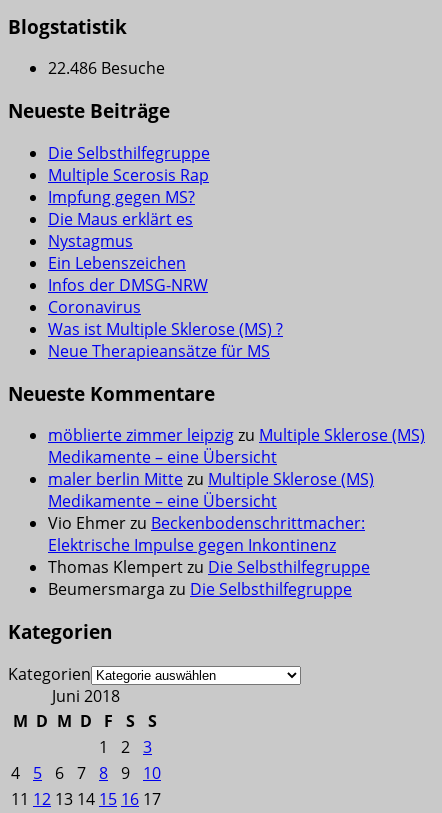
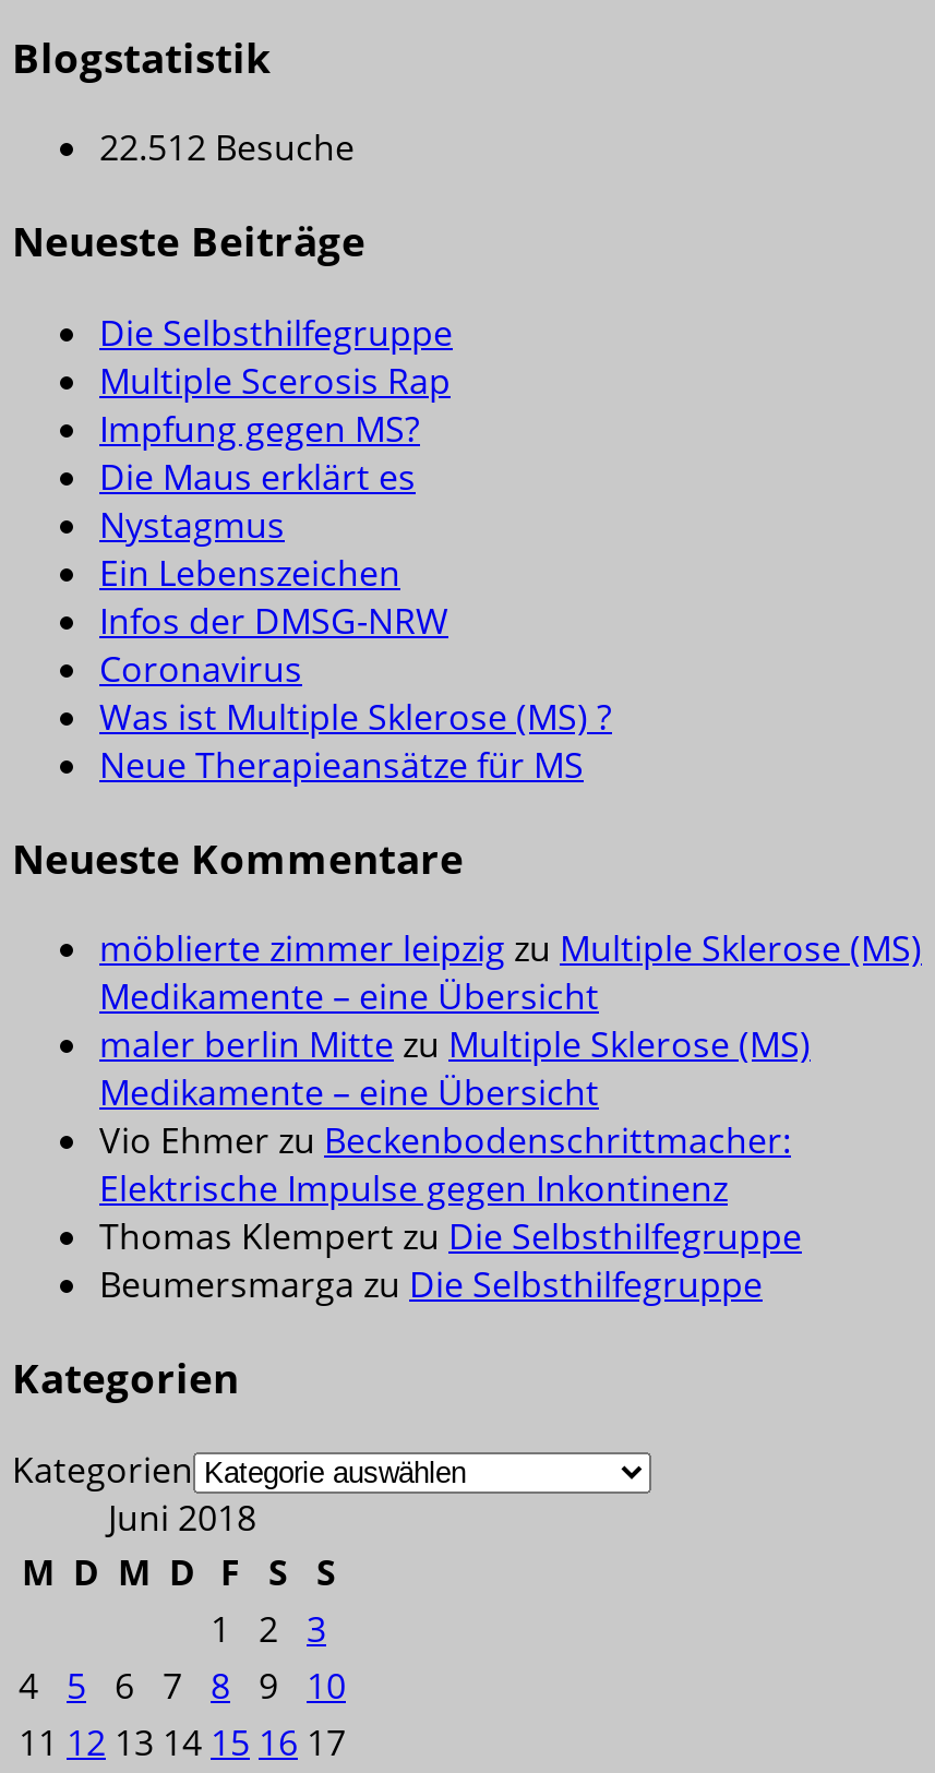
- 22.486 Besuche
+ 22.512 Besuche
